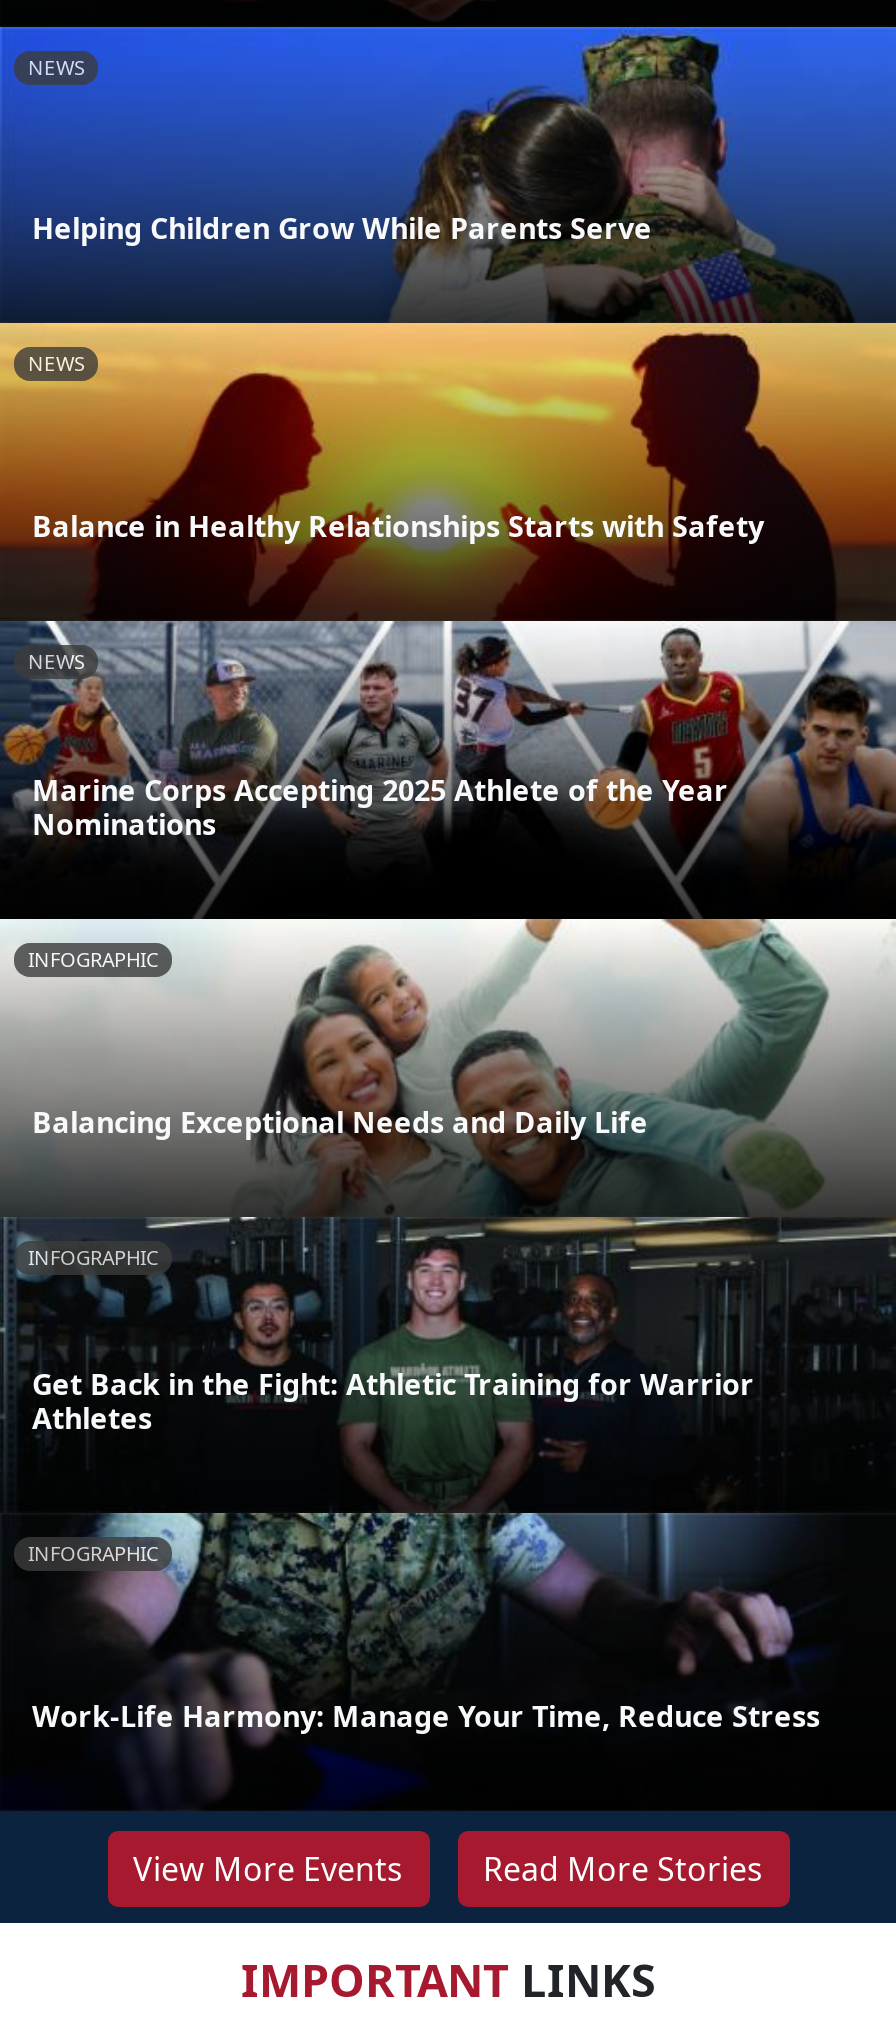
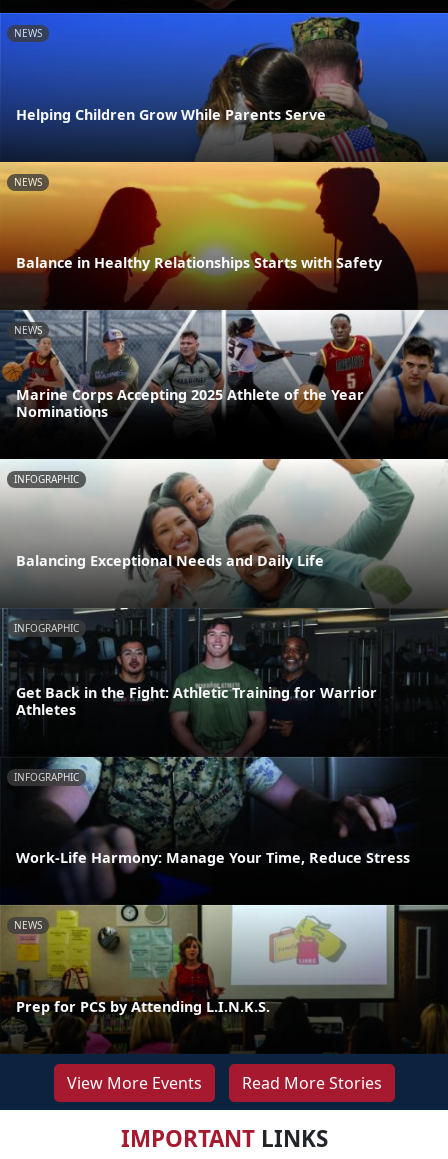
+ [image]
+ NEWS

+ Prep for PCS by Attending L.I.N.K.S.
